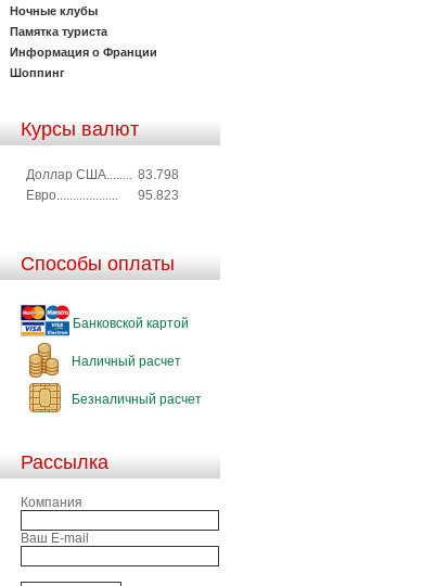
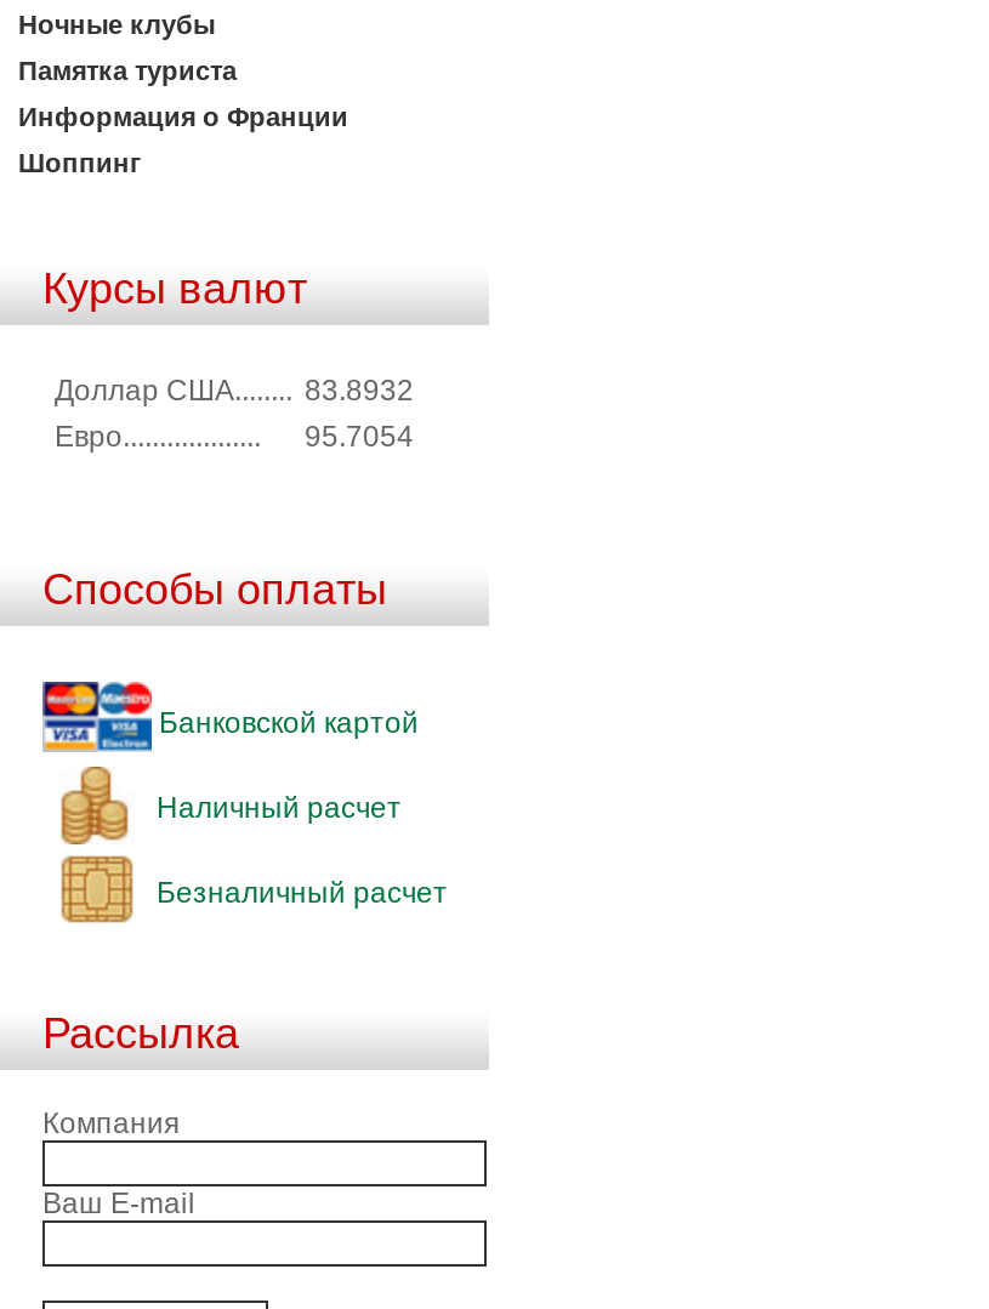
- Доллар США........ 83.798
+ Доллар США........ 83.8932

- Евро................... 95.823
+ Евро................... 95.7054
